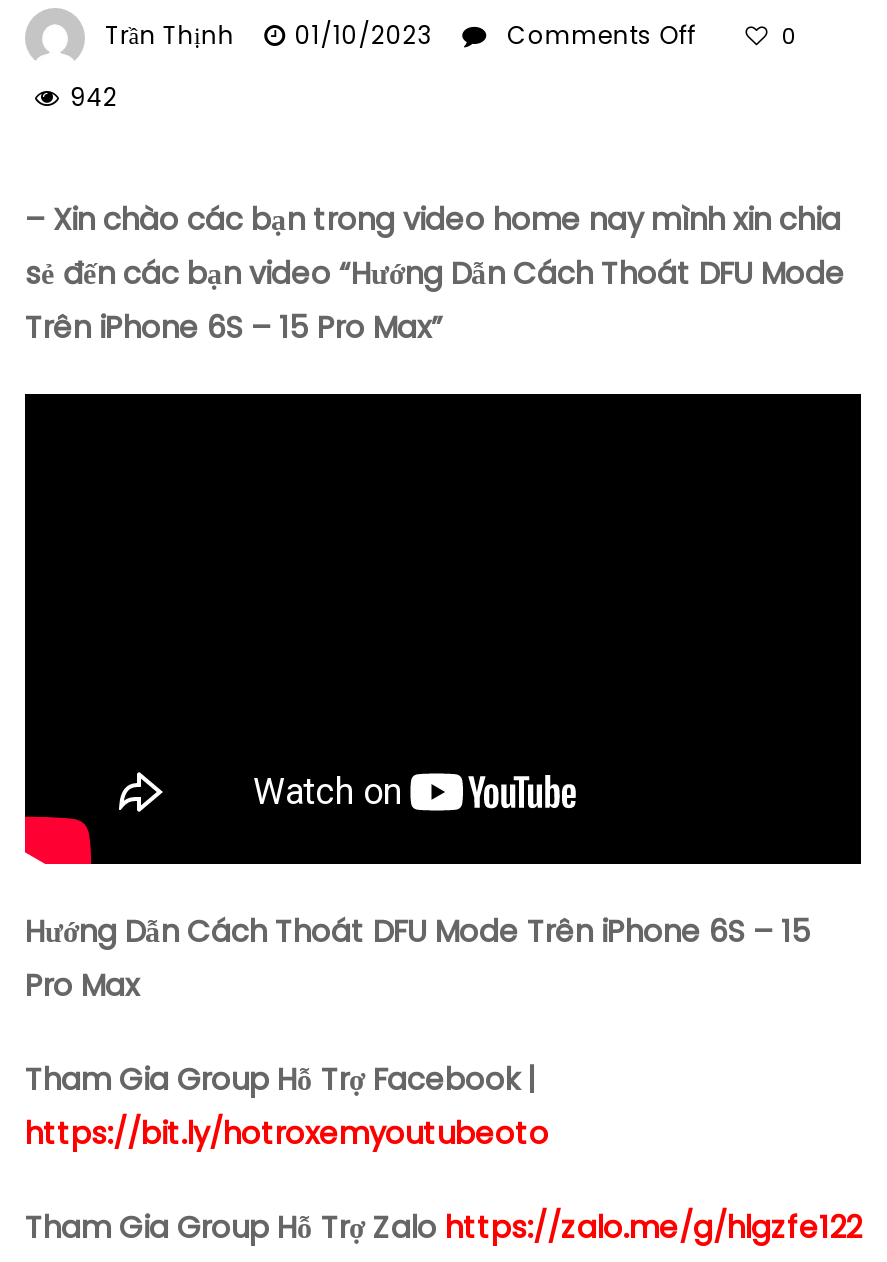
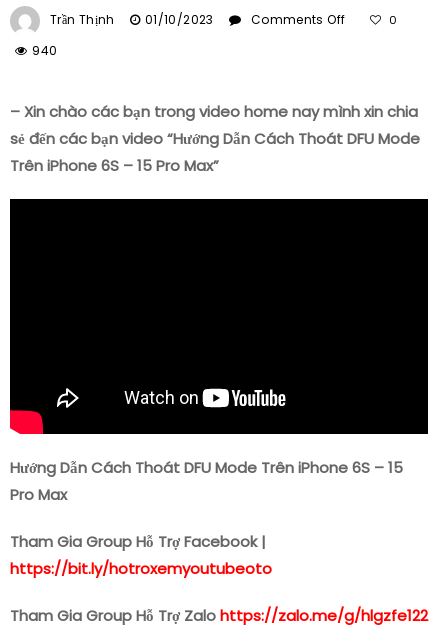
- 942
+ 940
